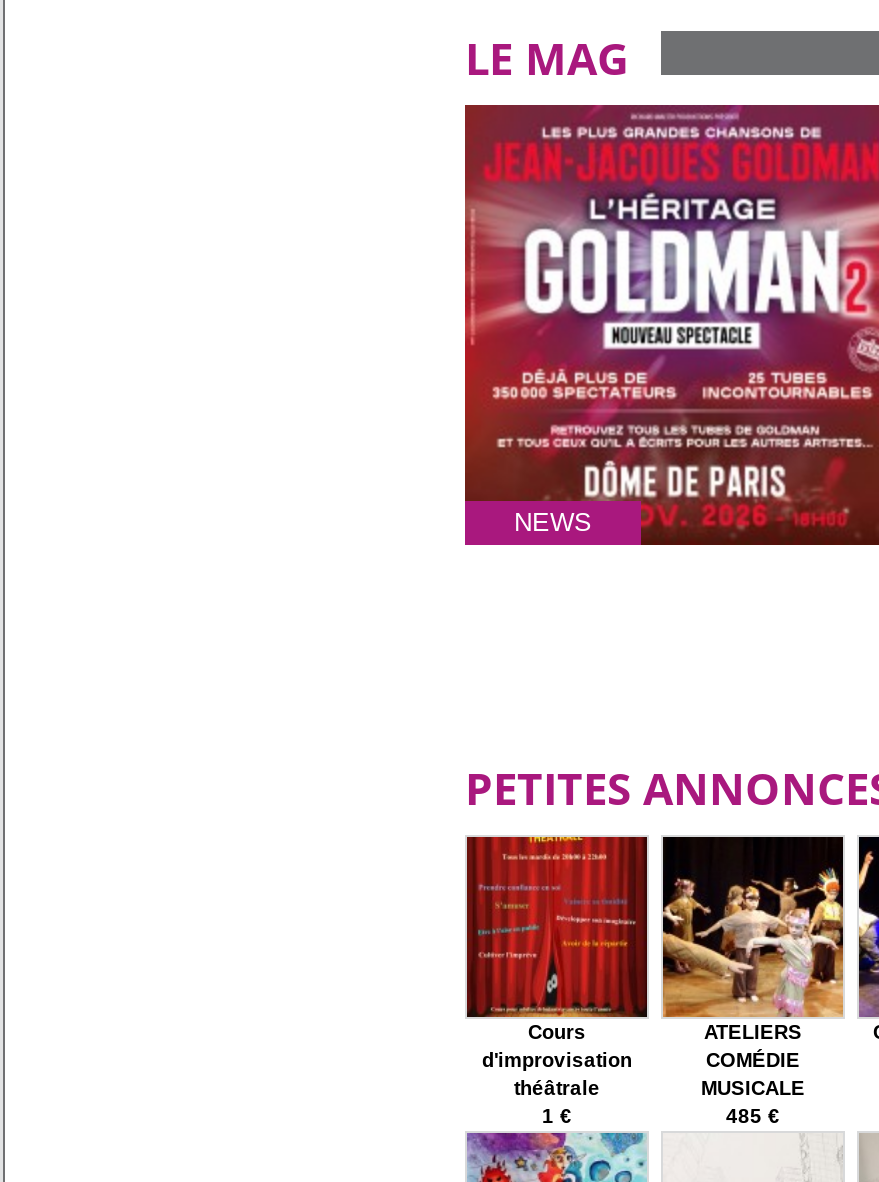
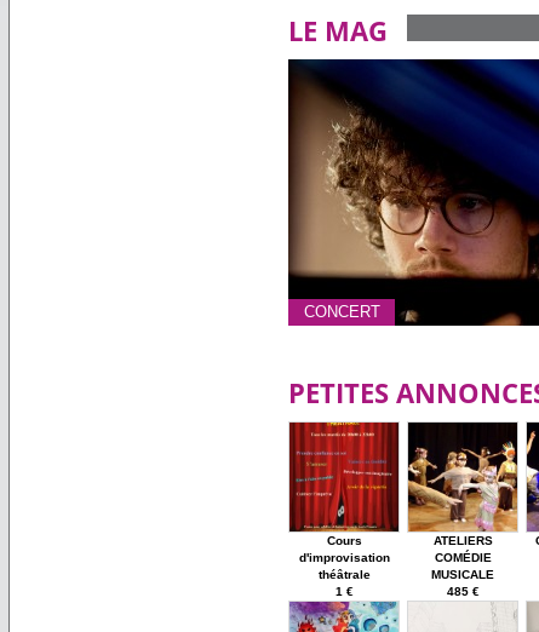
- [image]
- NEWS
+ [image]
+ CONCERT
